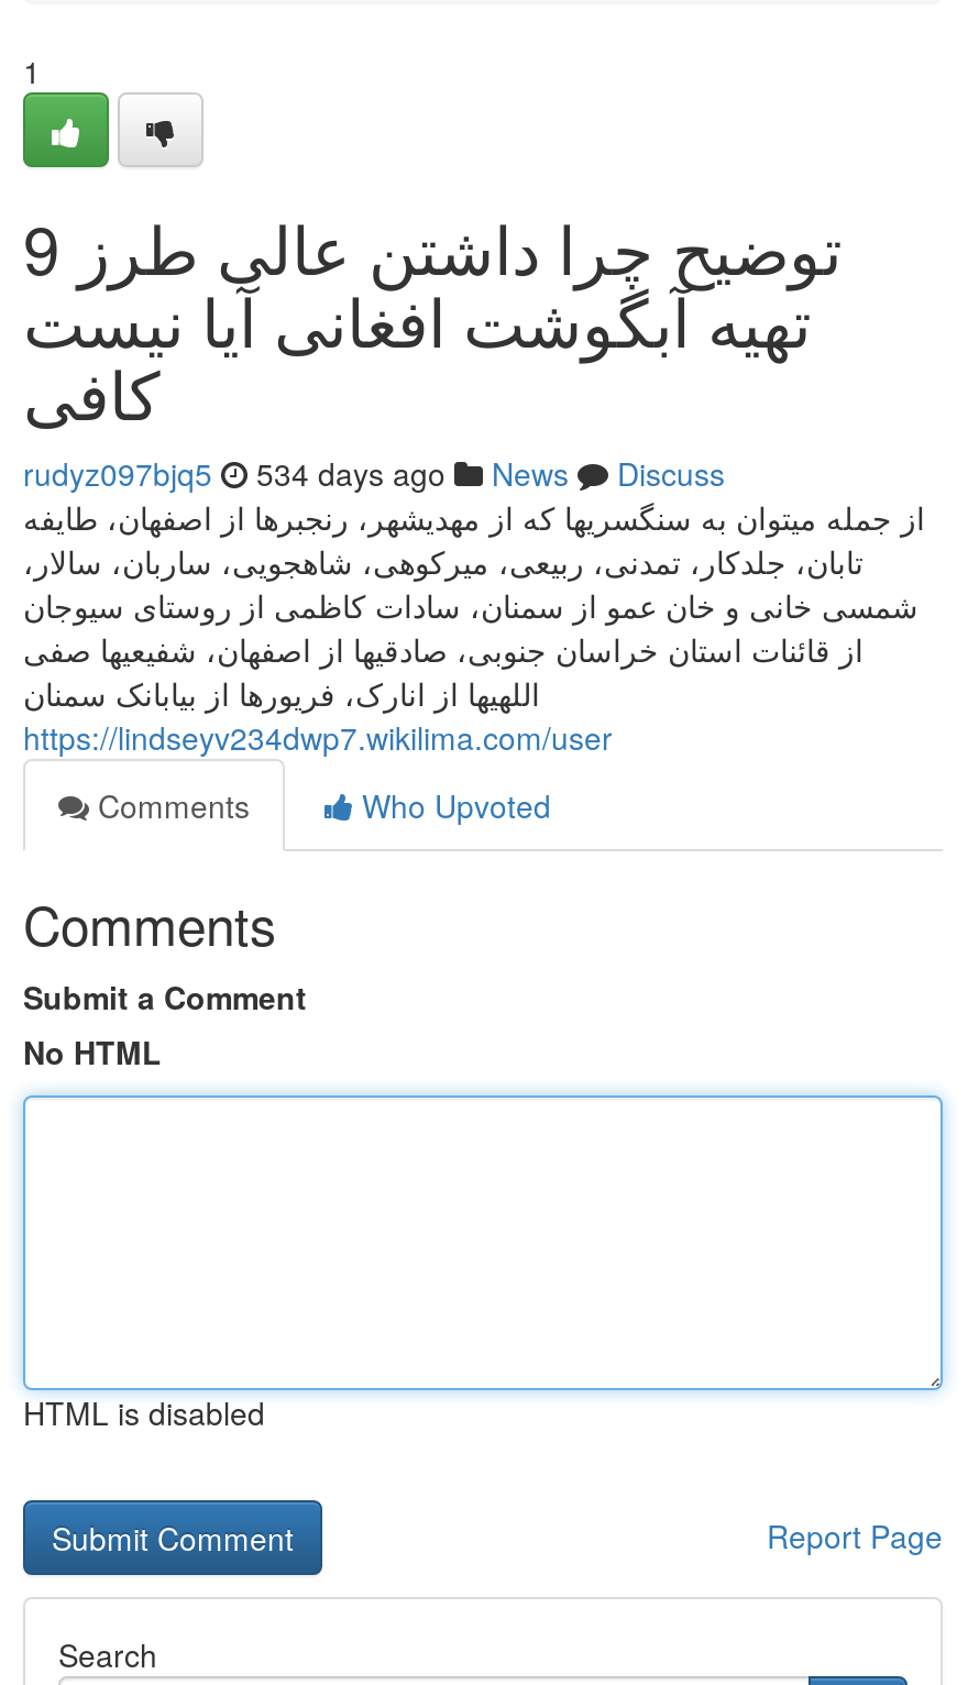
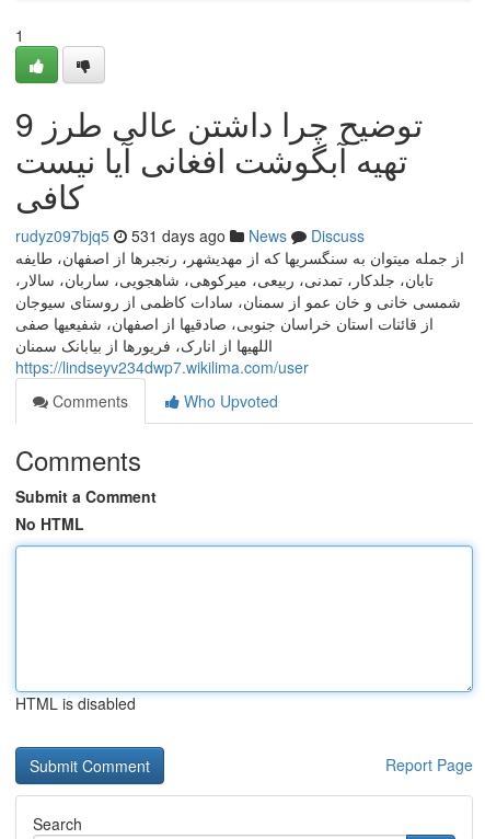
- rudyz097bjq5 534 days ago News Discuss
+ rudyz097bjq5 531 days ago News Discuss
